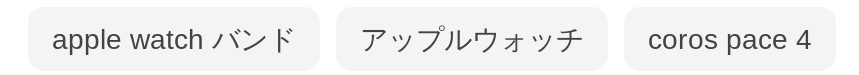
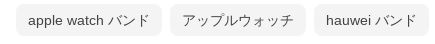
- coros pace 4
+ hauwei バンド
